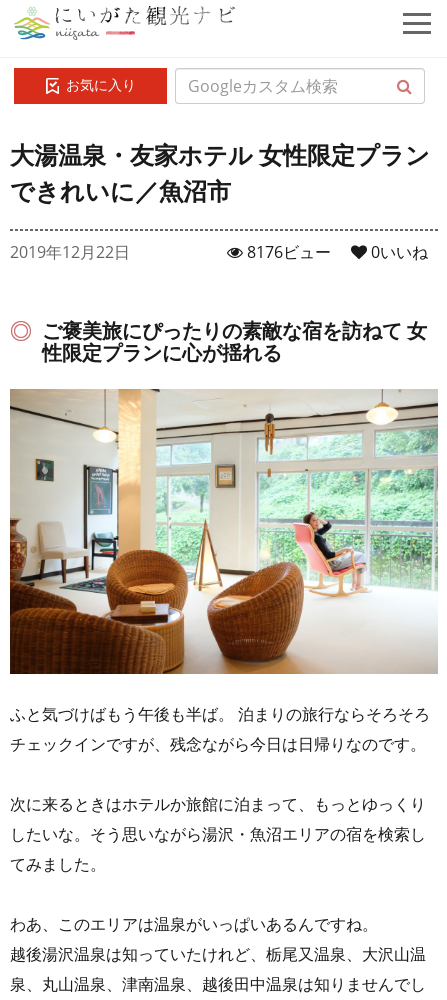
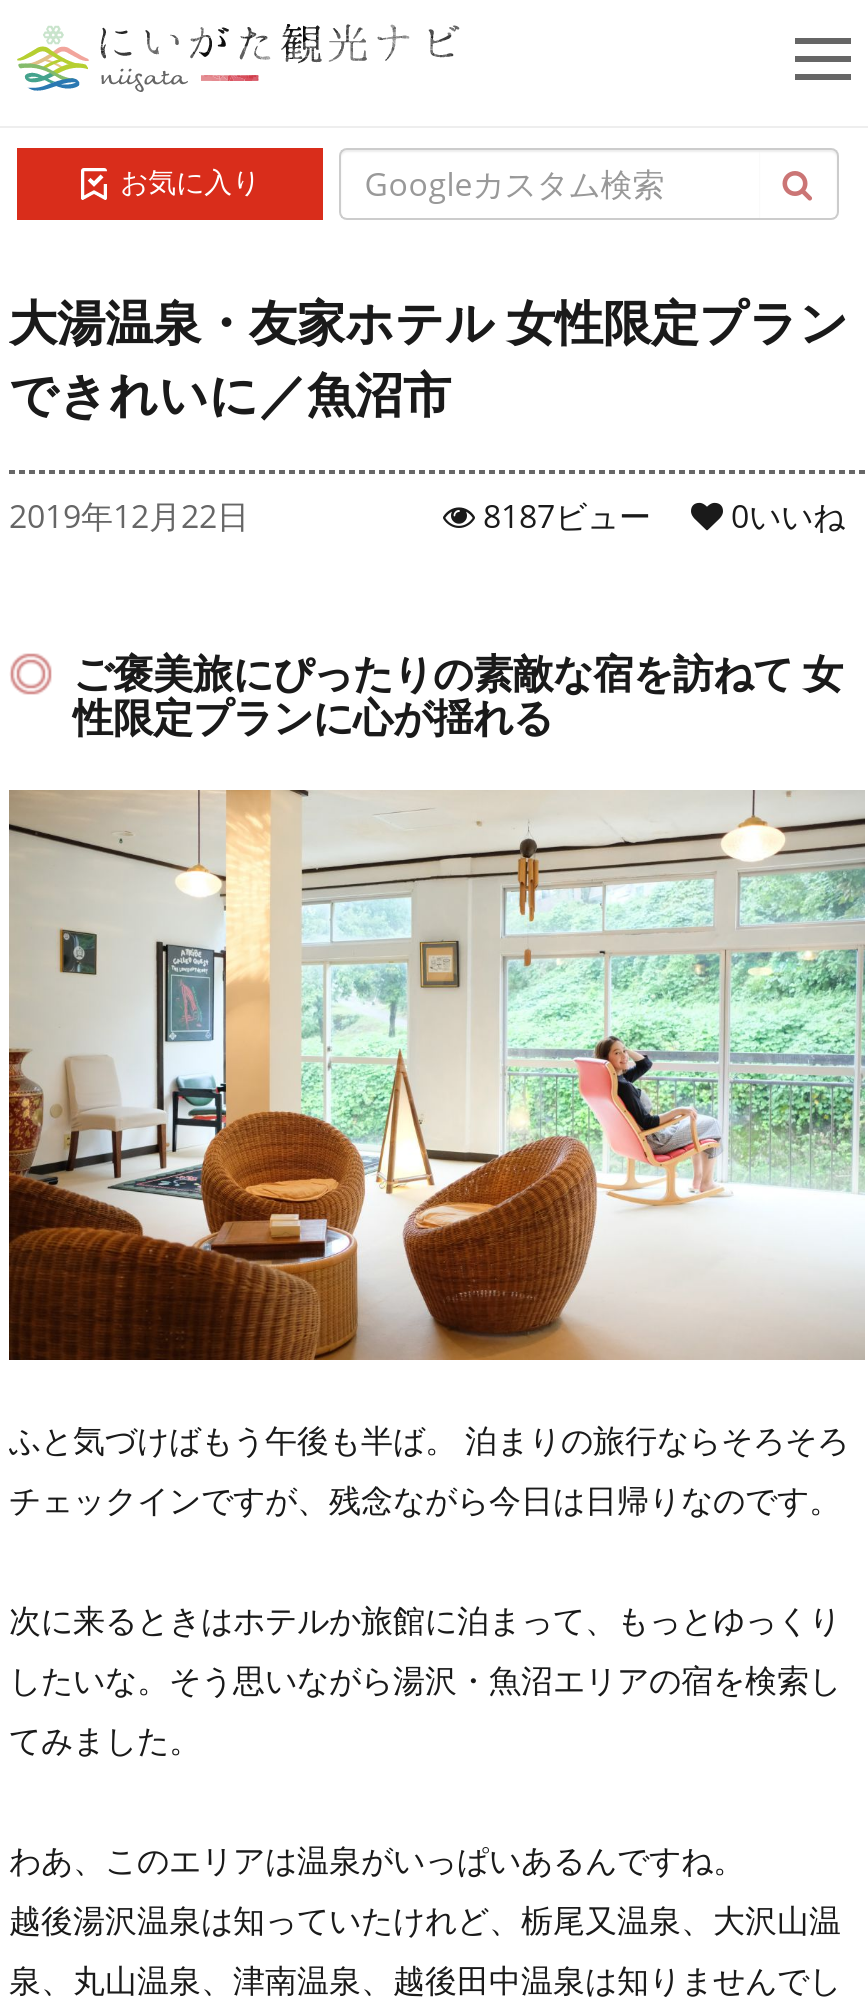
- 8176ビュー 0いいね
+ 8187ビュー 0いいね
